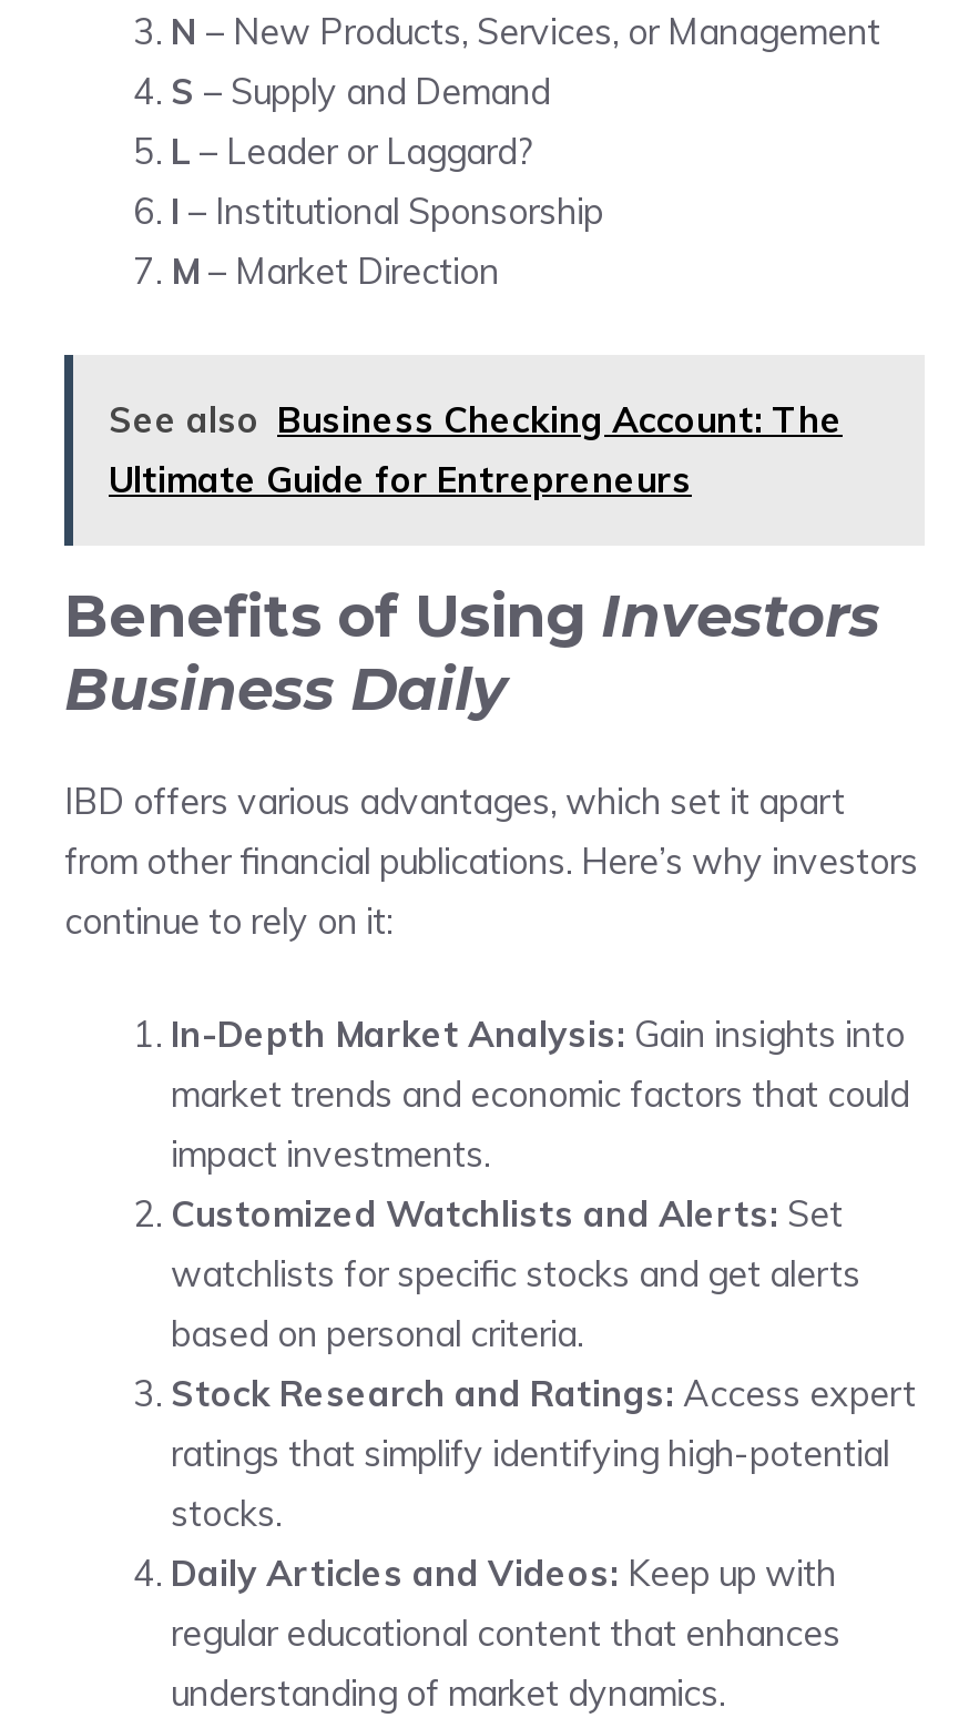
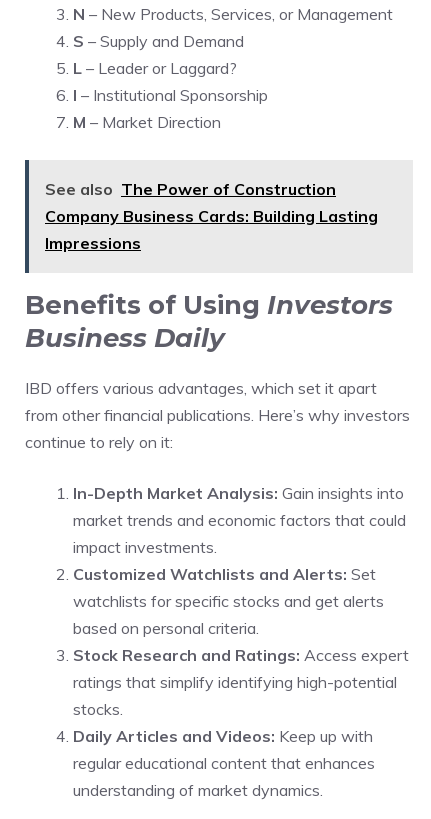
- See also Business Checking Account: The
- Ultimate Guide for Entrepreneurs
+ See also The Power of Construction
+ Company Business Cards: Building Lasting
+ Impressions
